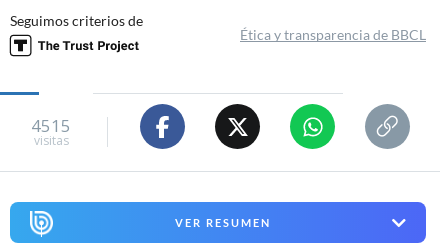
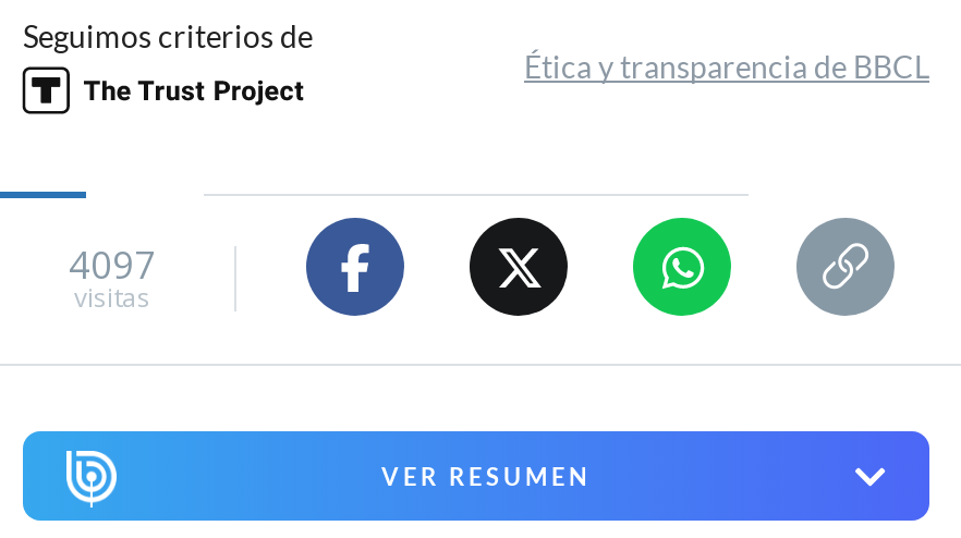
- 4515
+ 4097
